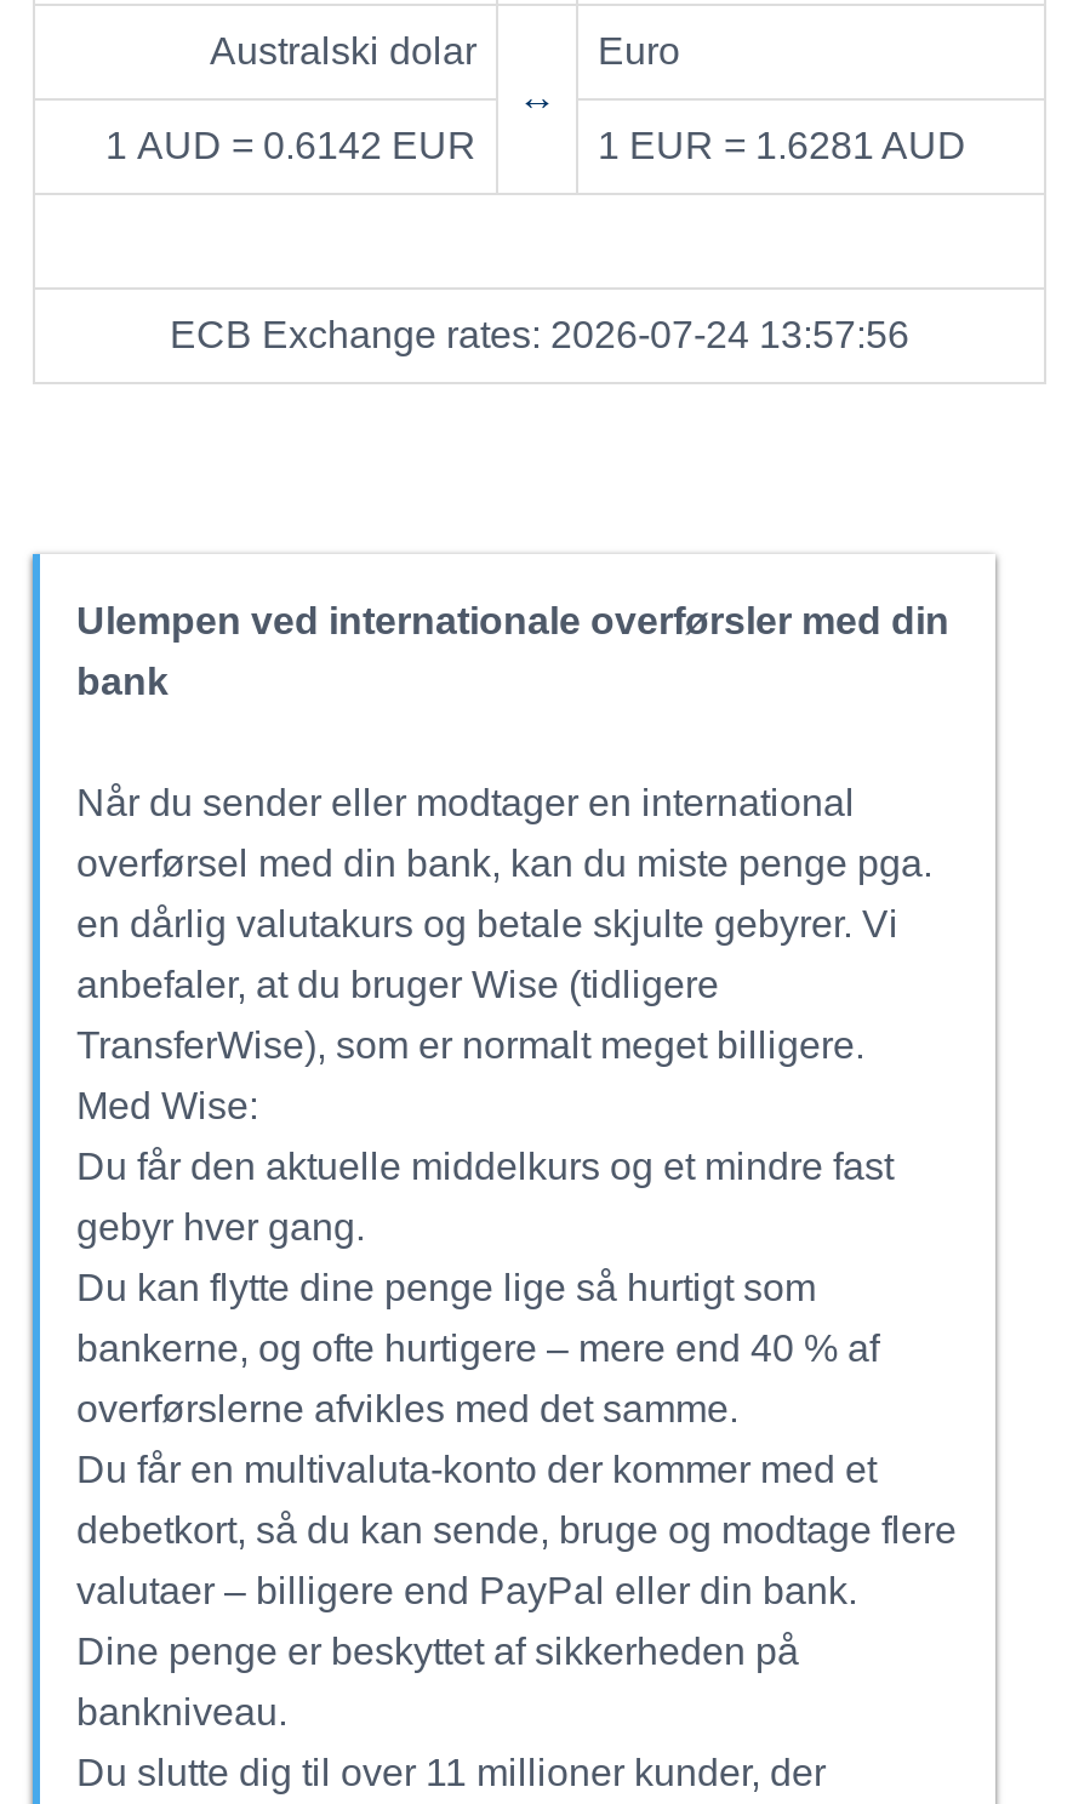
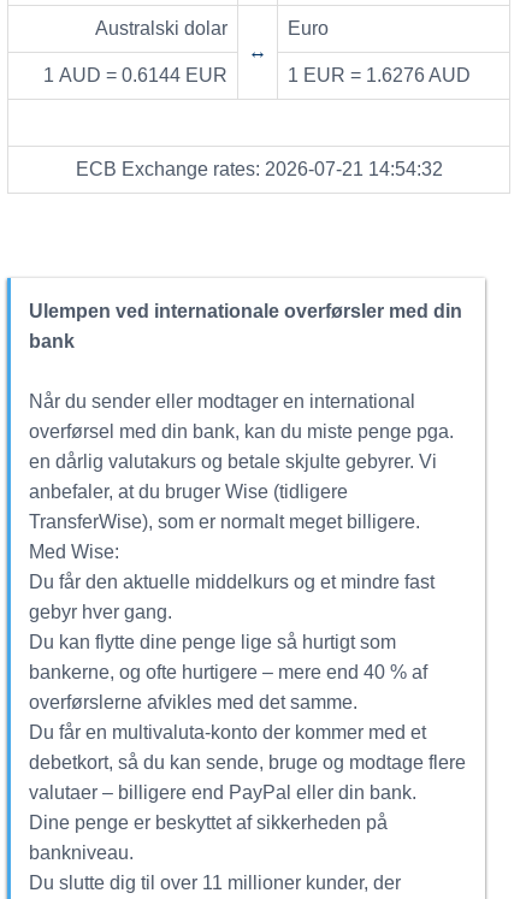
- 1 AUD = 0.6142 EUR
+ 1 AUD = 0.6144 EUR

- 1 EUR = 1.6281 AUD
+ 1 EUR = 1.6276 AUD

- ECB Exchange rates: 2026-07-24 13:57:56
+ ECB Exchange rates: 2026-07-21 14:54:32
